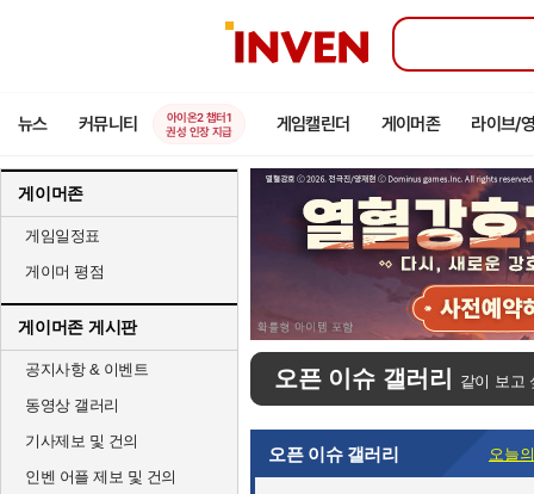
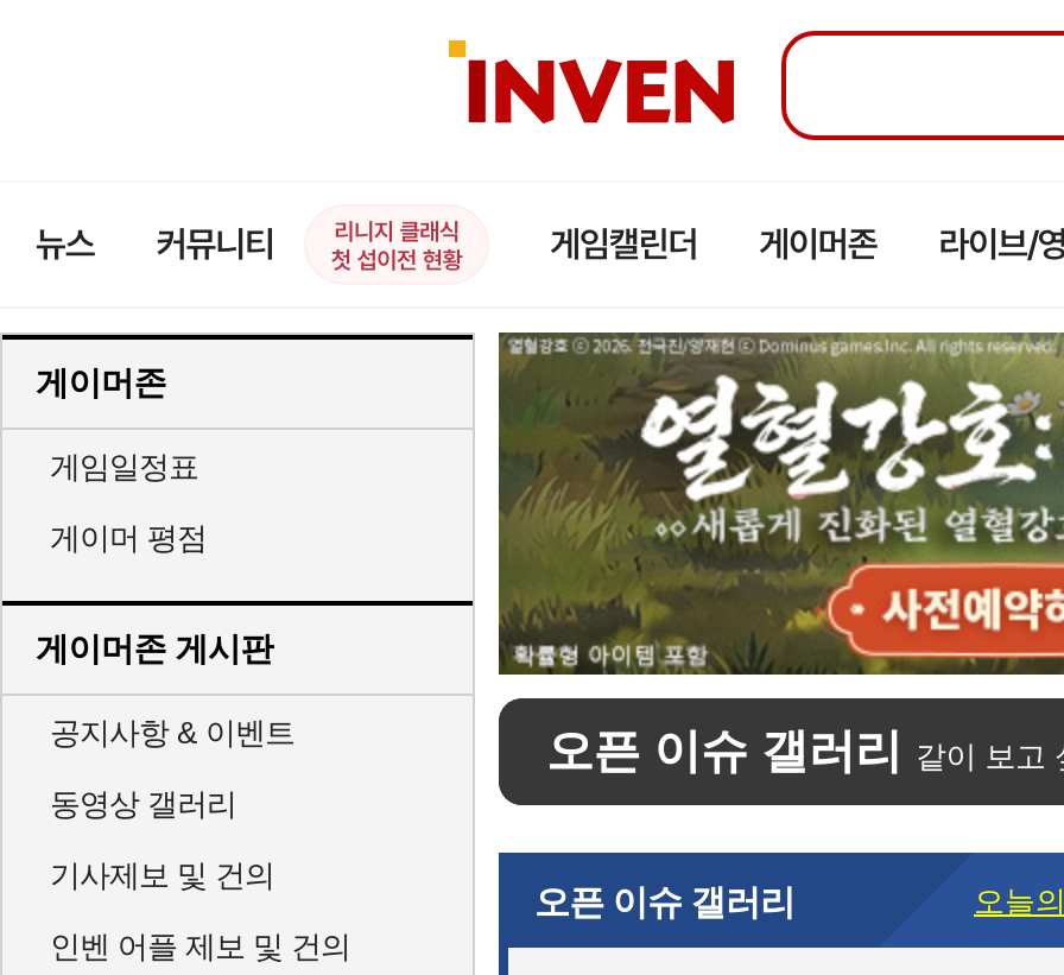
- 아이온2 챕터1
- 권성 인장 지급
+ 리니지 클래식
+ 첫 섭이전 현황

- [image]
+ [image]
